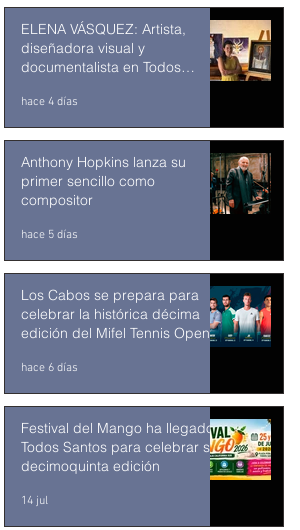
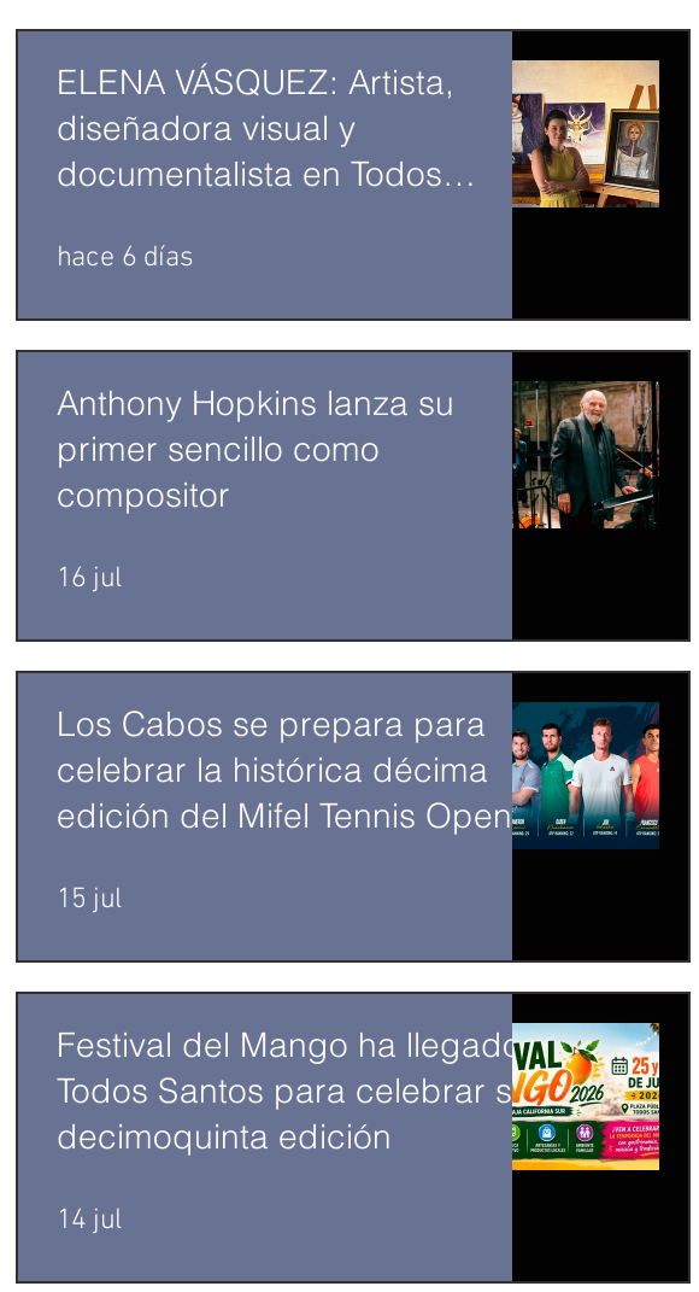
- hace 4 días
+ hace 6 días

- hace 5 días
+ 16 jul

- hace 6 días
+ 15 jul
